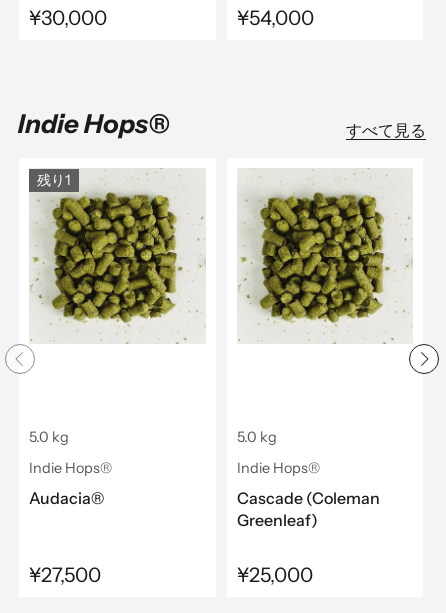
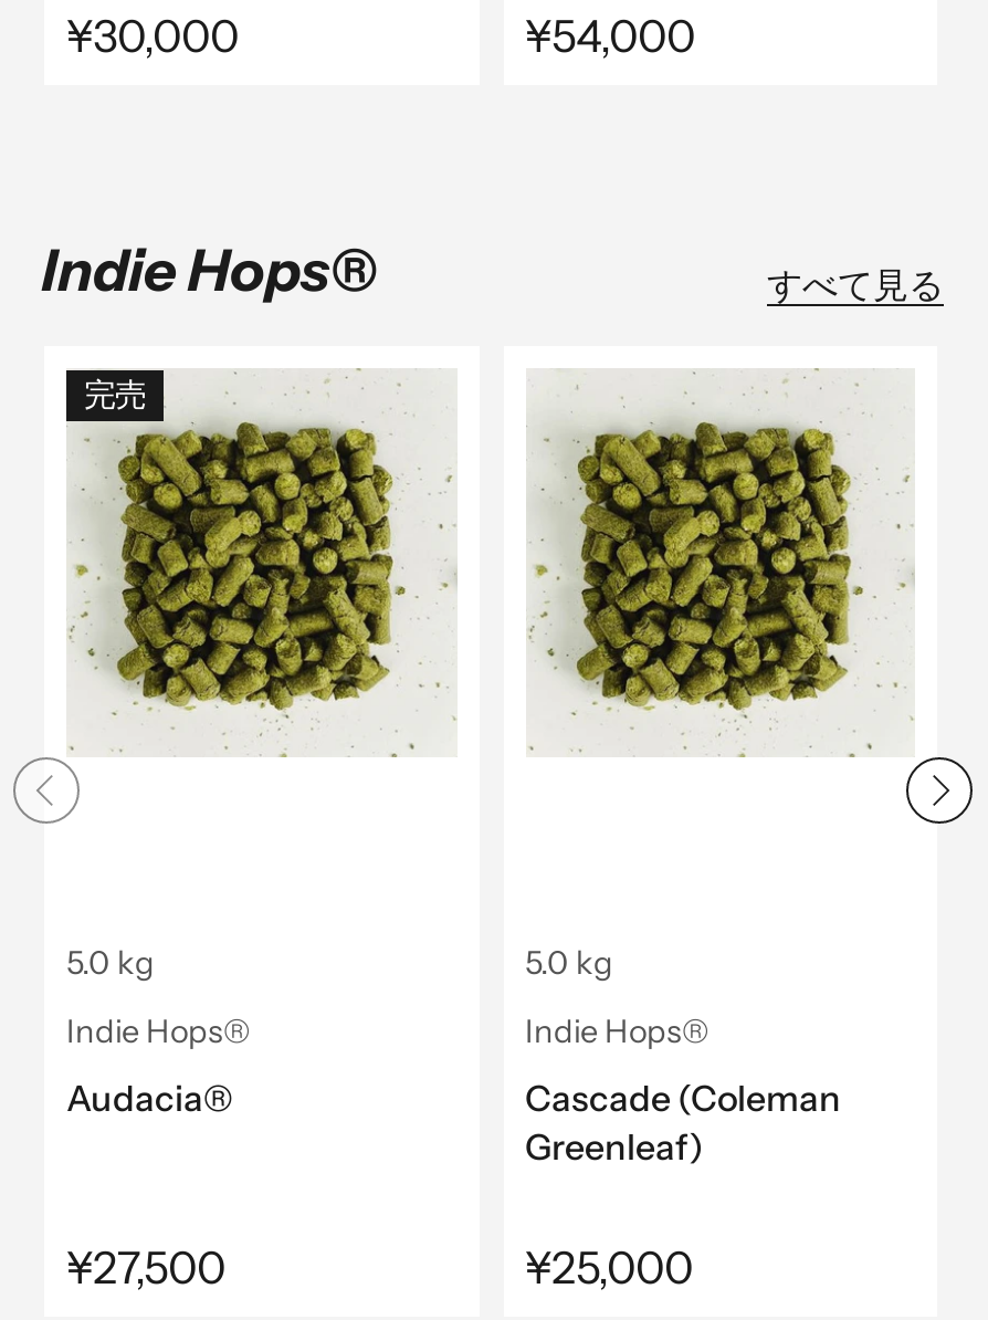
- 残り1
+ 完売
